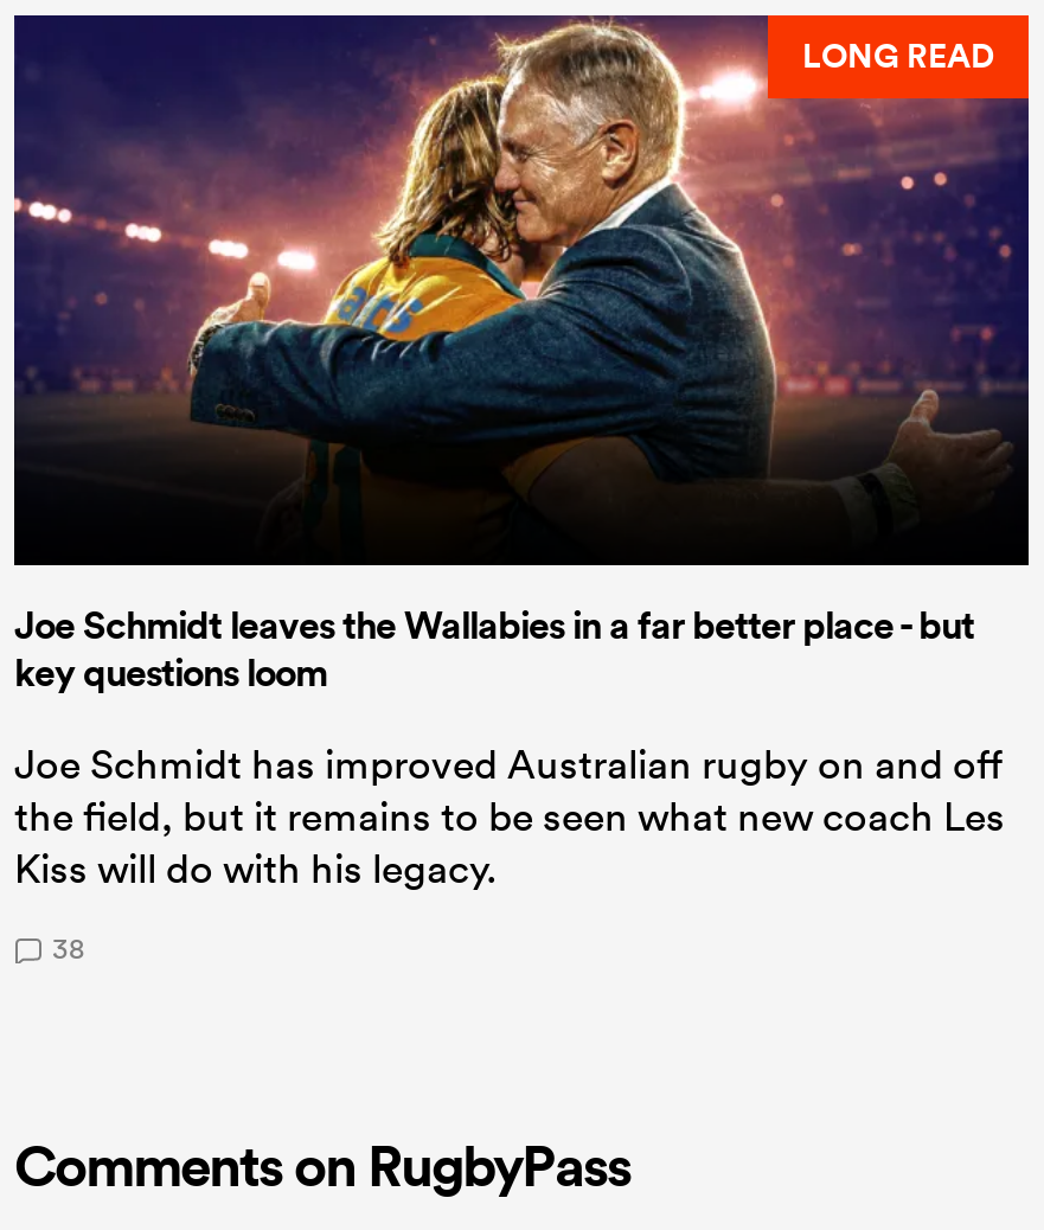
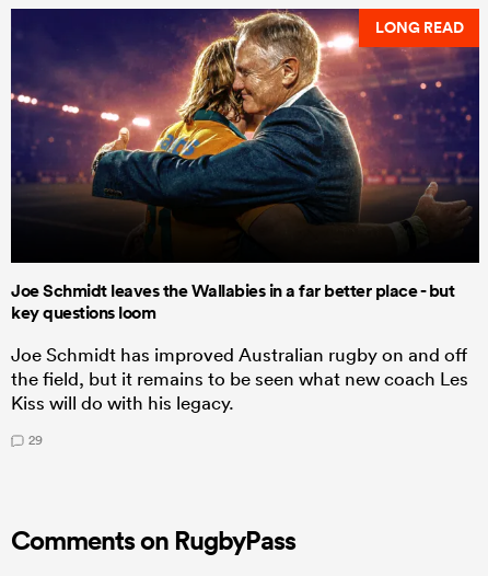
- 38
+ 29
